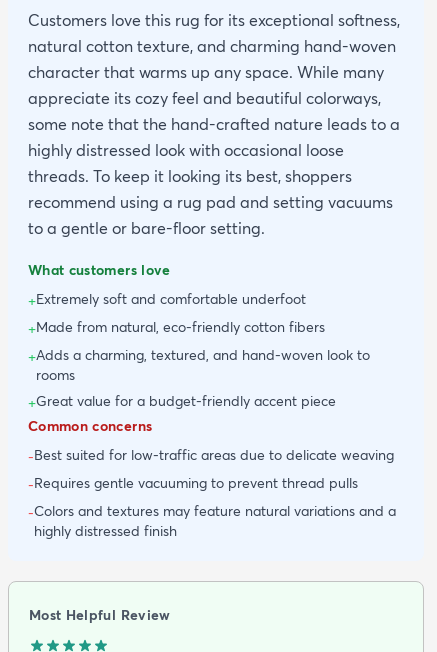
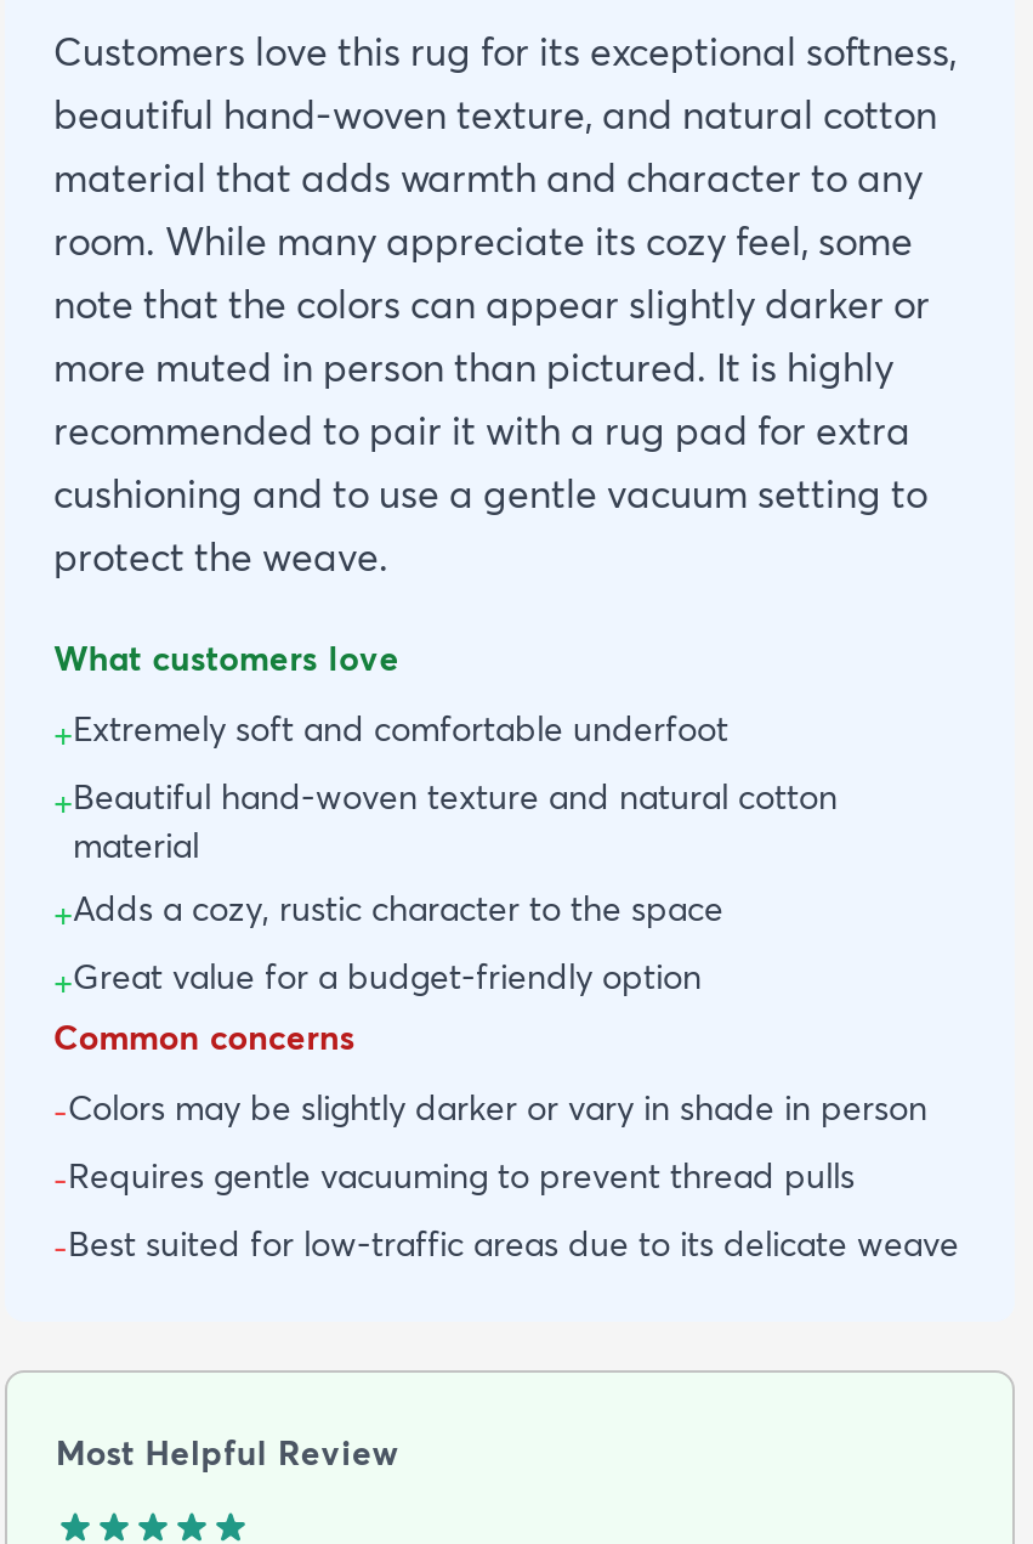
- natural cotton texture, and charming hand-woven
- character that warms up any space. While many
- appreciate its cozy feel and beautiful colorways,
- some note that the hand-crafted nature leads to a
- highly distressed look with occasional loose
- threads. To keep it looking its best, shoppers
- recommend using a rug pad and setting vacuums
- to a gentle or bare-floor setting.
+ beautiful hand-woven texture, and natural cotton
+ material that adds warmth and character to any
+ room. While many appreciate its cozy feel, some
+ note that the colors can appear slightly darker or
+ more muted in person than pictured. It is highly
+ recommended to pair it with a rug pad for extra
+ cushioning and to use a gentle vacuum setting to
+ protect the weave.

- +Made from natural, eco-friendly cotton fibers
- +Adds a charming, textured, and hand-woven look to
- rooms
- +Great value for a budget-friendly accent piece
+ +Beautiful hand-woven texture and natural cotton
+ material
+ +Adds a cozy, rustic character to the space
+ +Great value for a budget-friendly option

- -Best suited for low-traffic areas due to delicate weaving
+ -Colors may be slightly darker or vary in shade in person

- -Colors and textures may feature natural variations and a
- highly distressed finish
+ -Best suited for low-traffic areas due to its delicate weave
